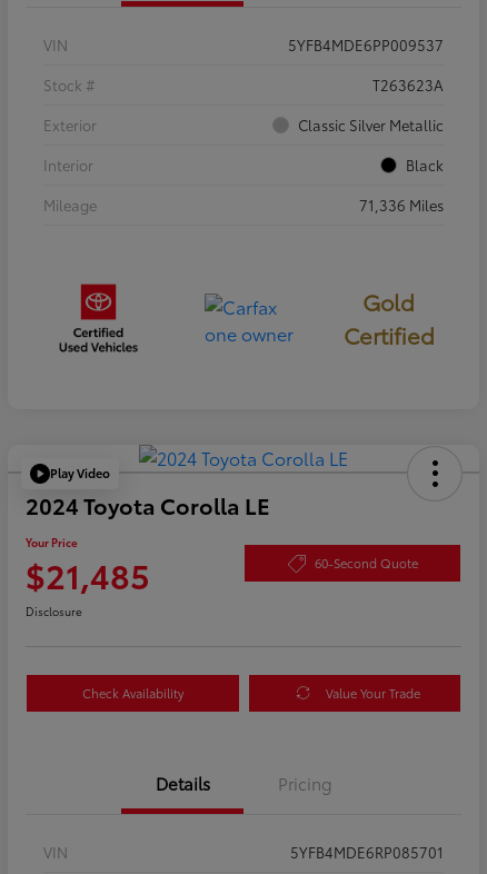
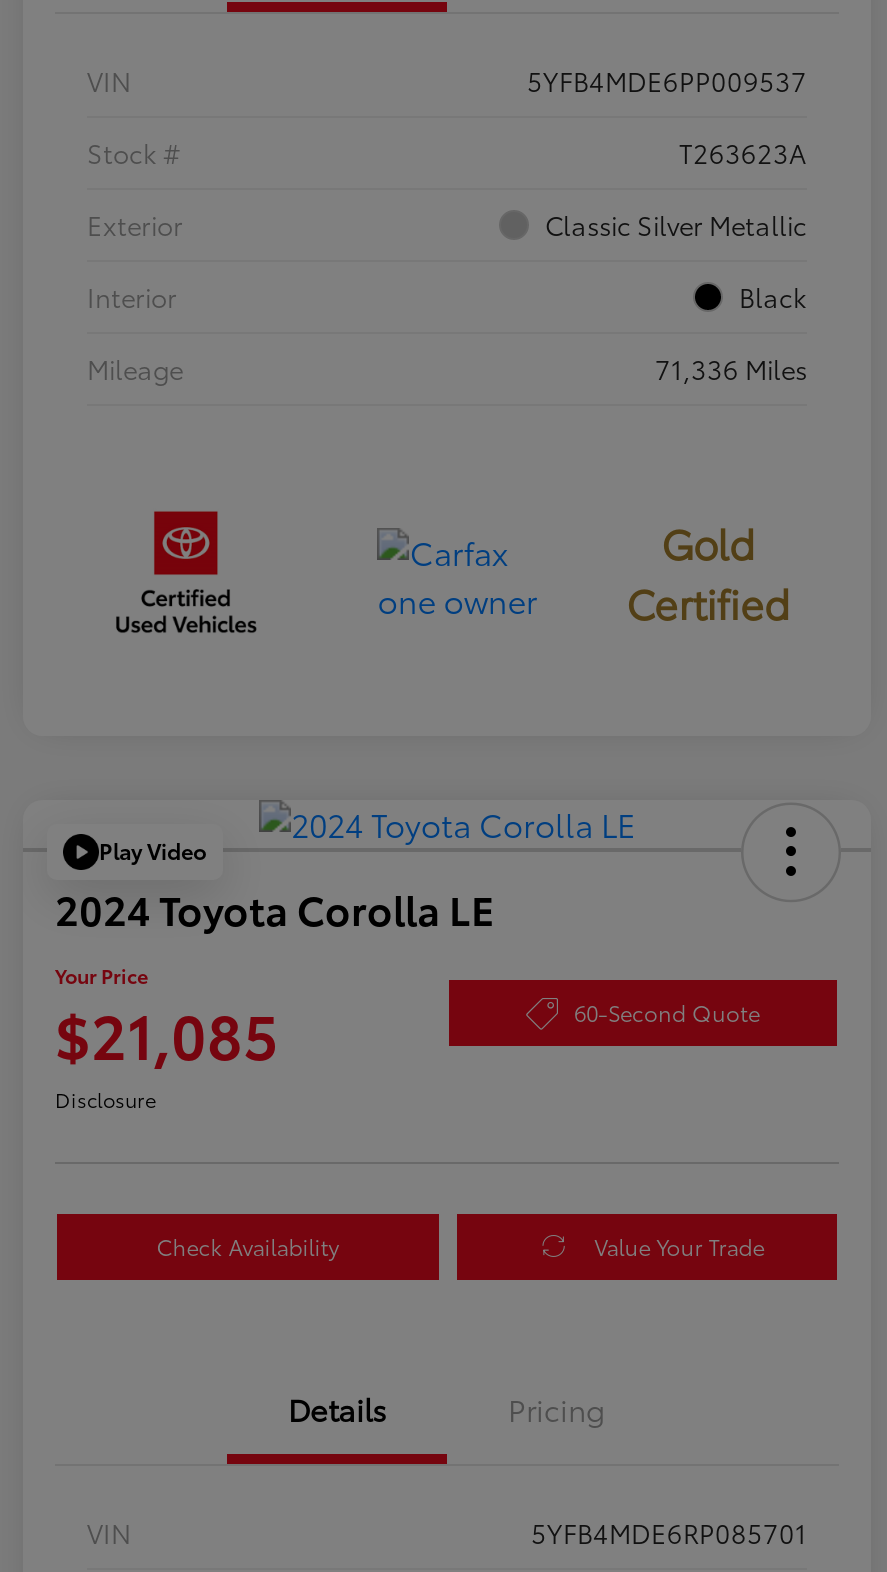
- $21,485
+ $21,085
